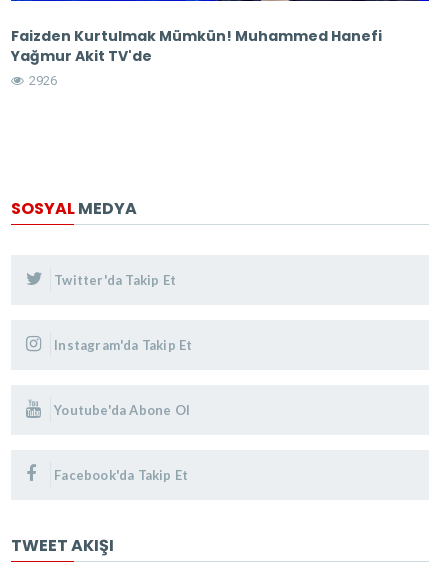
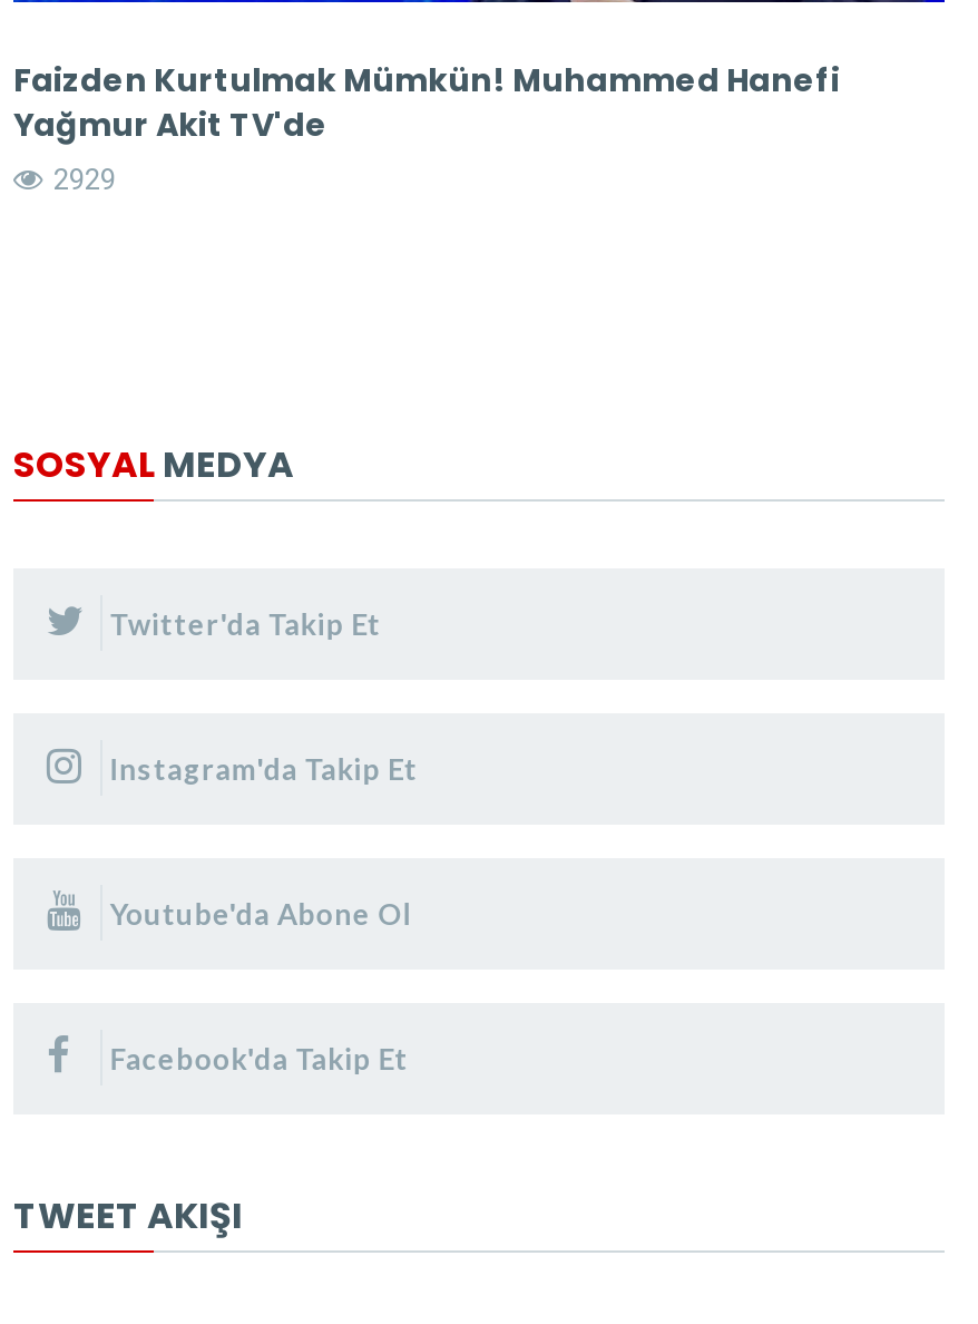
- 2926
+ 2929
